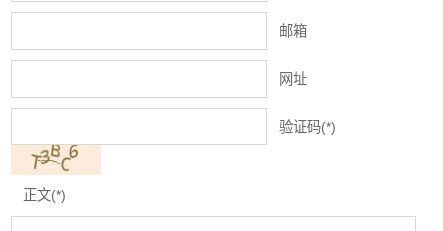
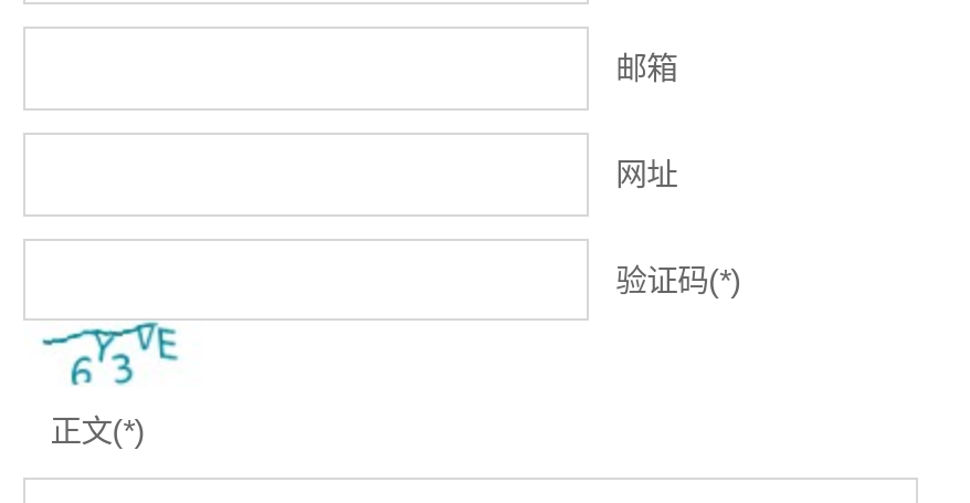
- [image]
+ [image]
